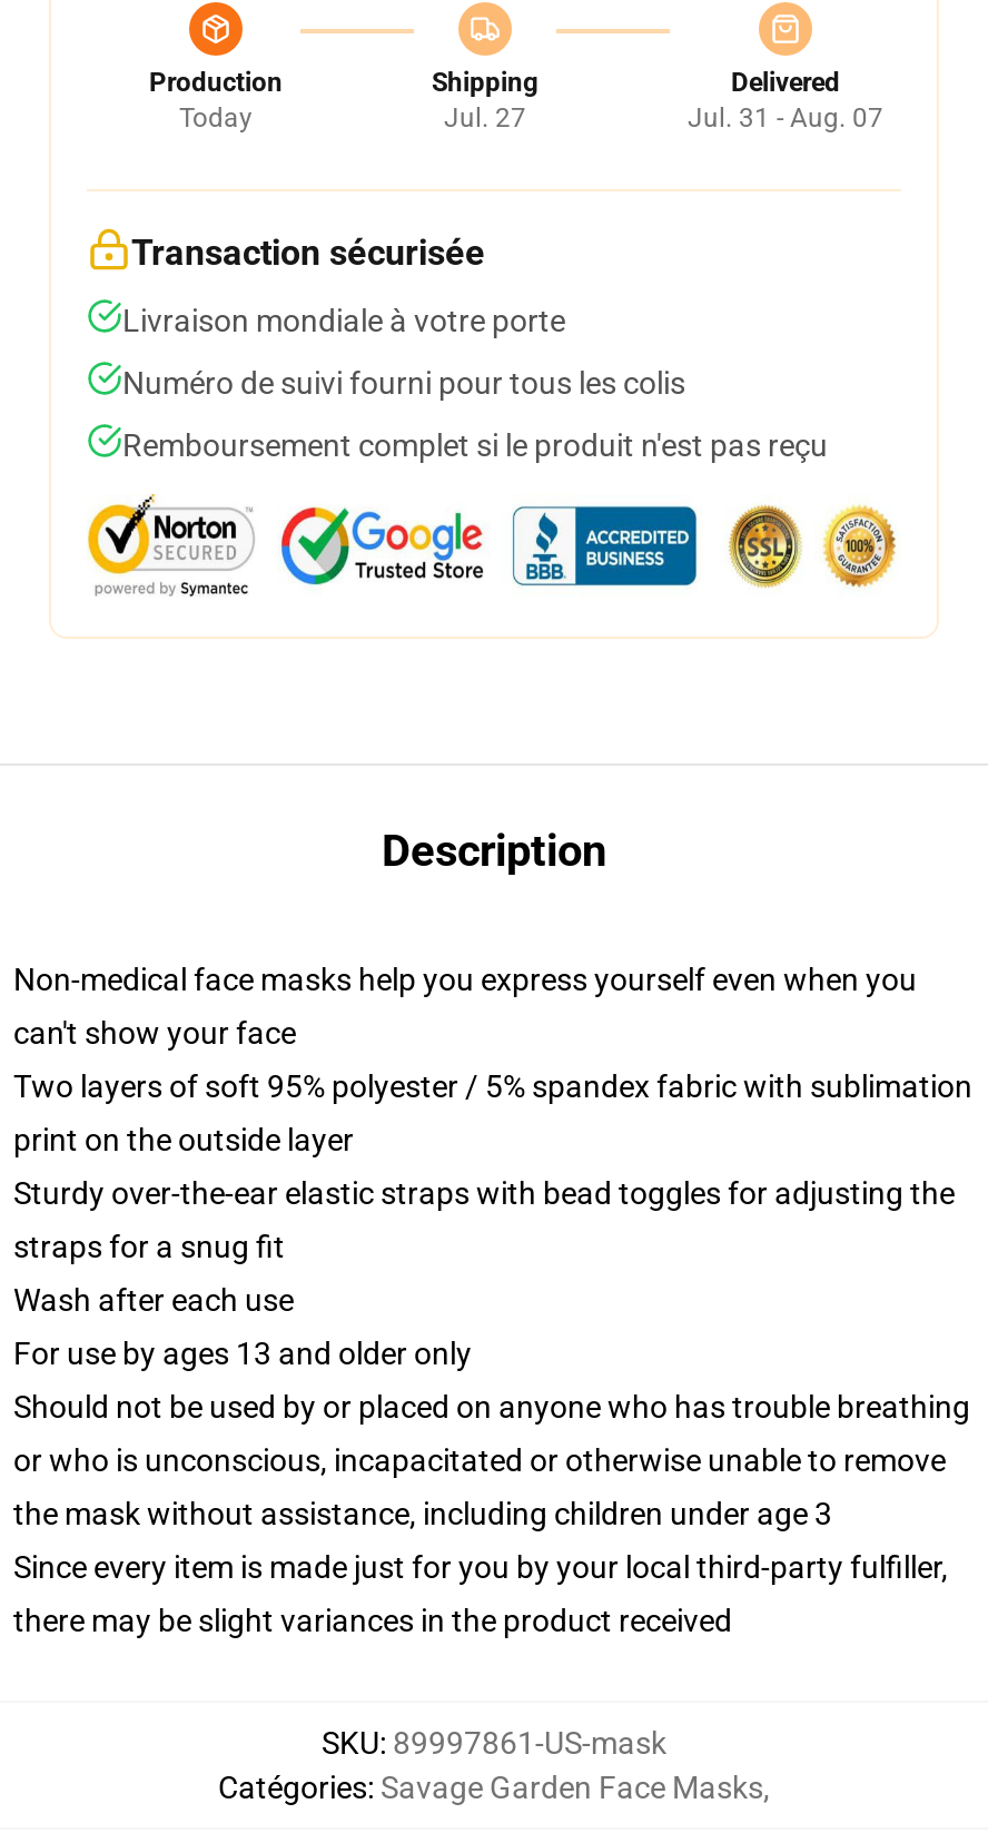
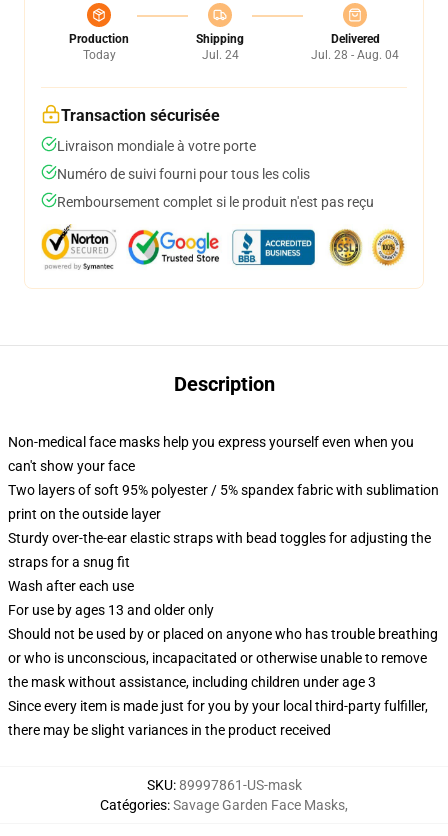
- Jul. 27
+ Jul. 24

- Jul. 31 - Aug. 07
+ Jul. 28 - Aug. 04
